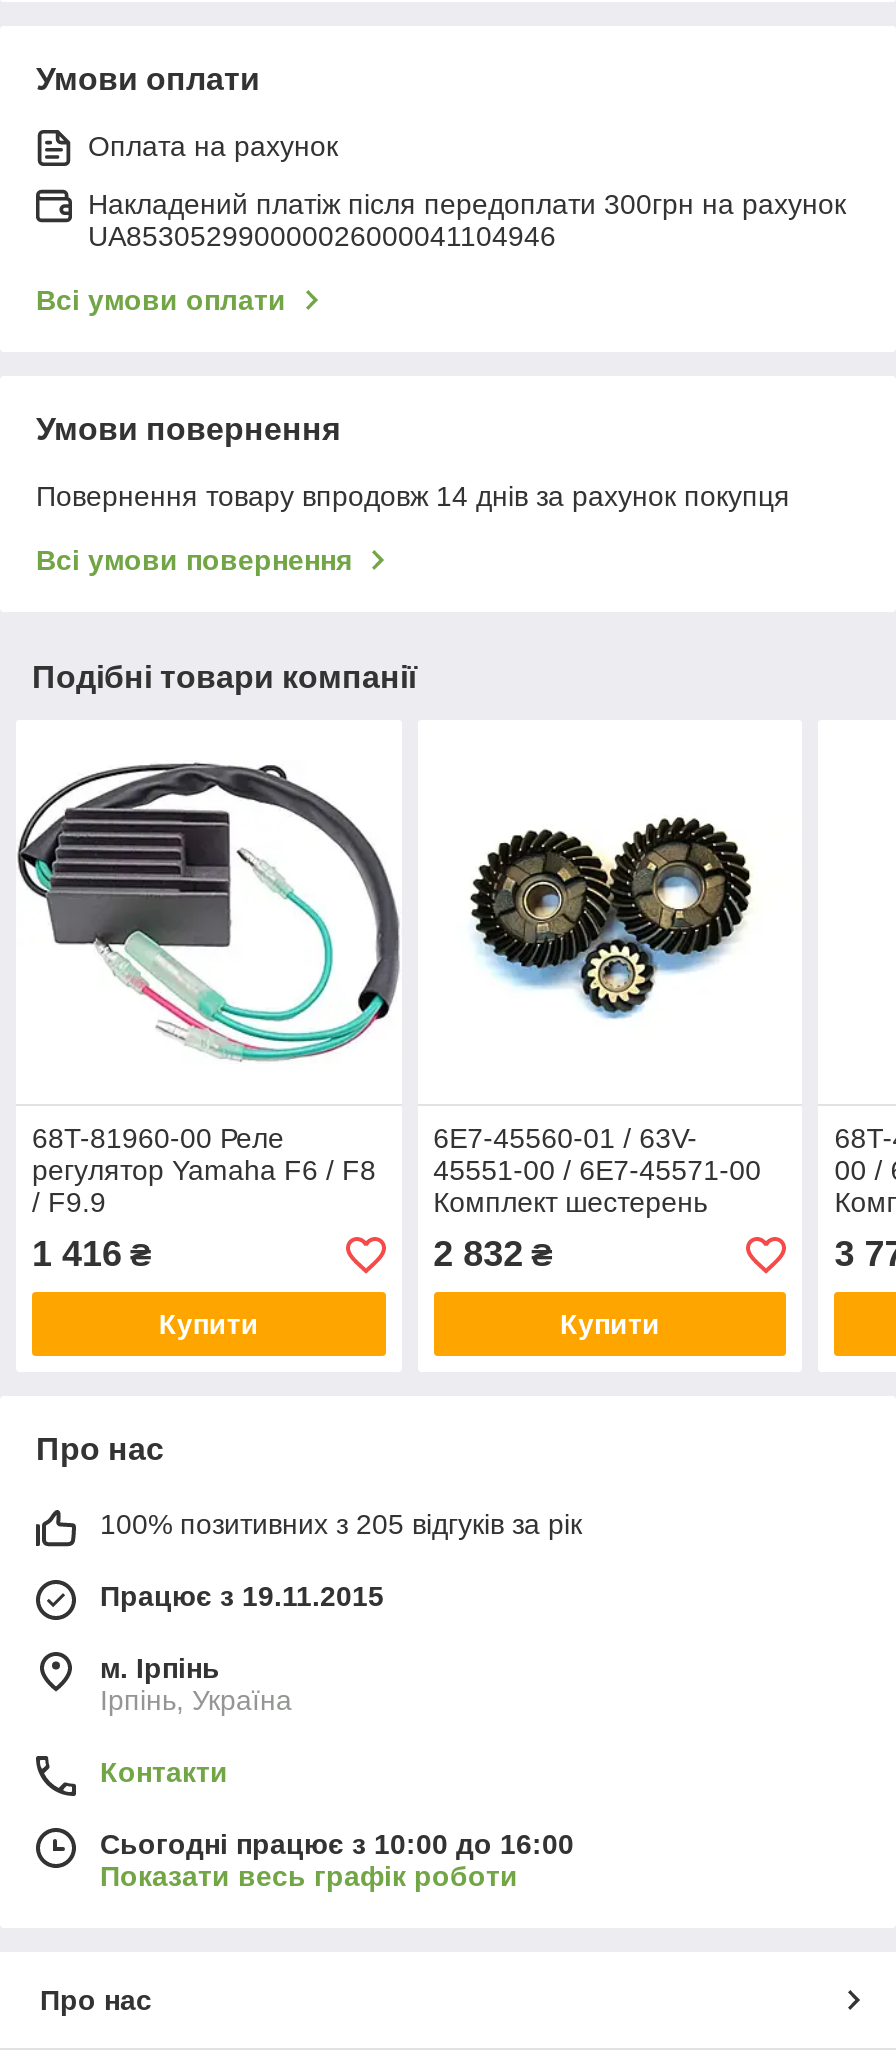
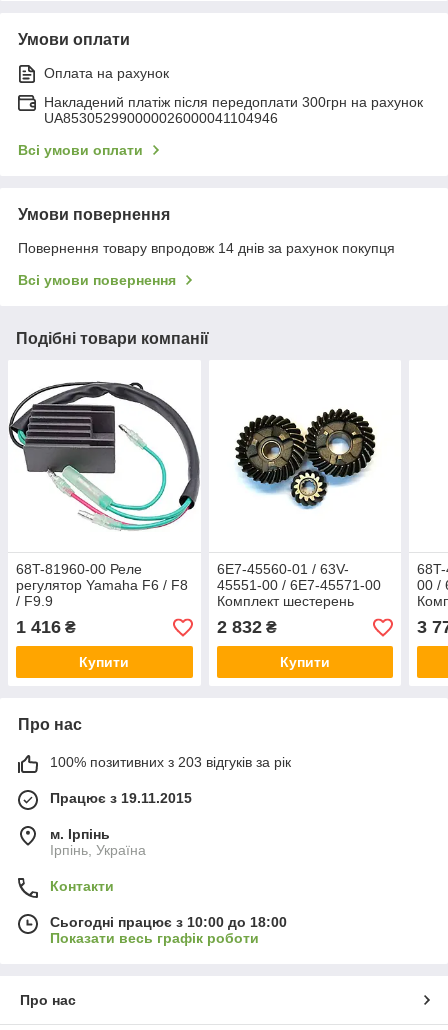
- 100% позитивних з 205 відгуків за рік
+ 100% позитивних з 203 відгуків за рік

- Сьогодні працює з 10:00 до 16:00
+ Сьогодні працює з 10:00 до 18:00
